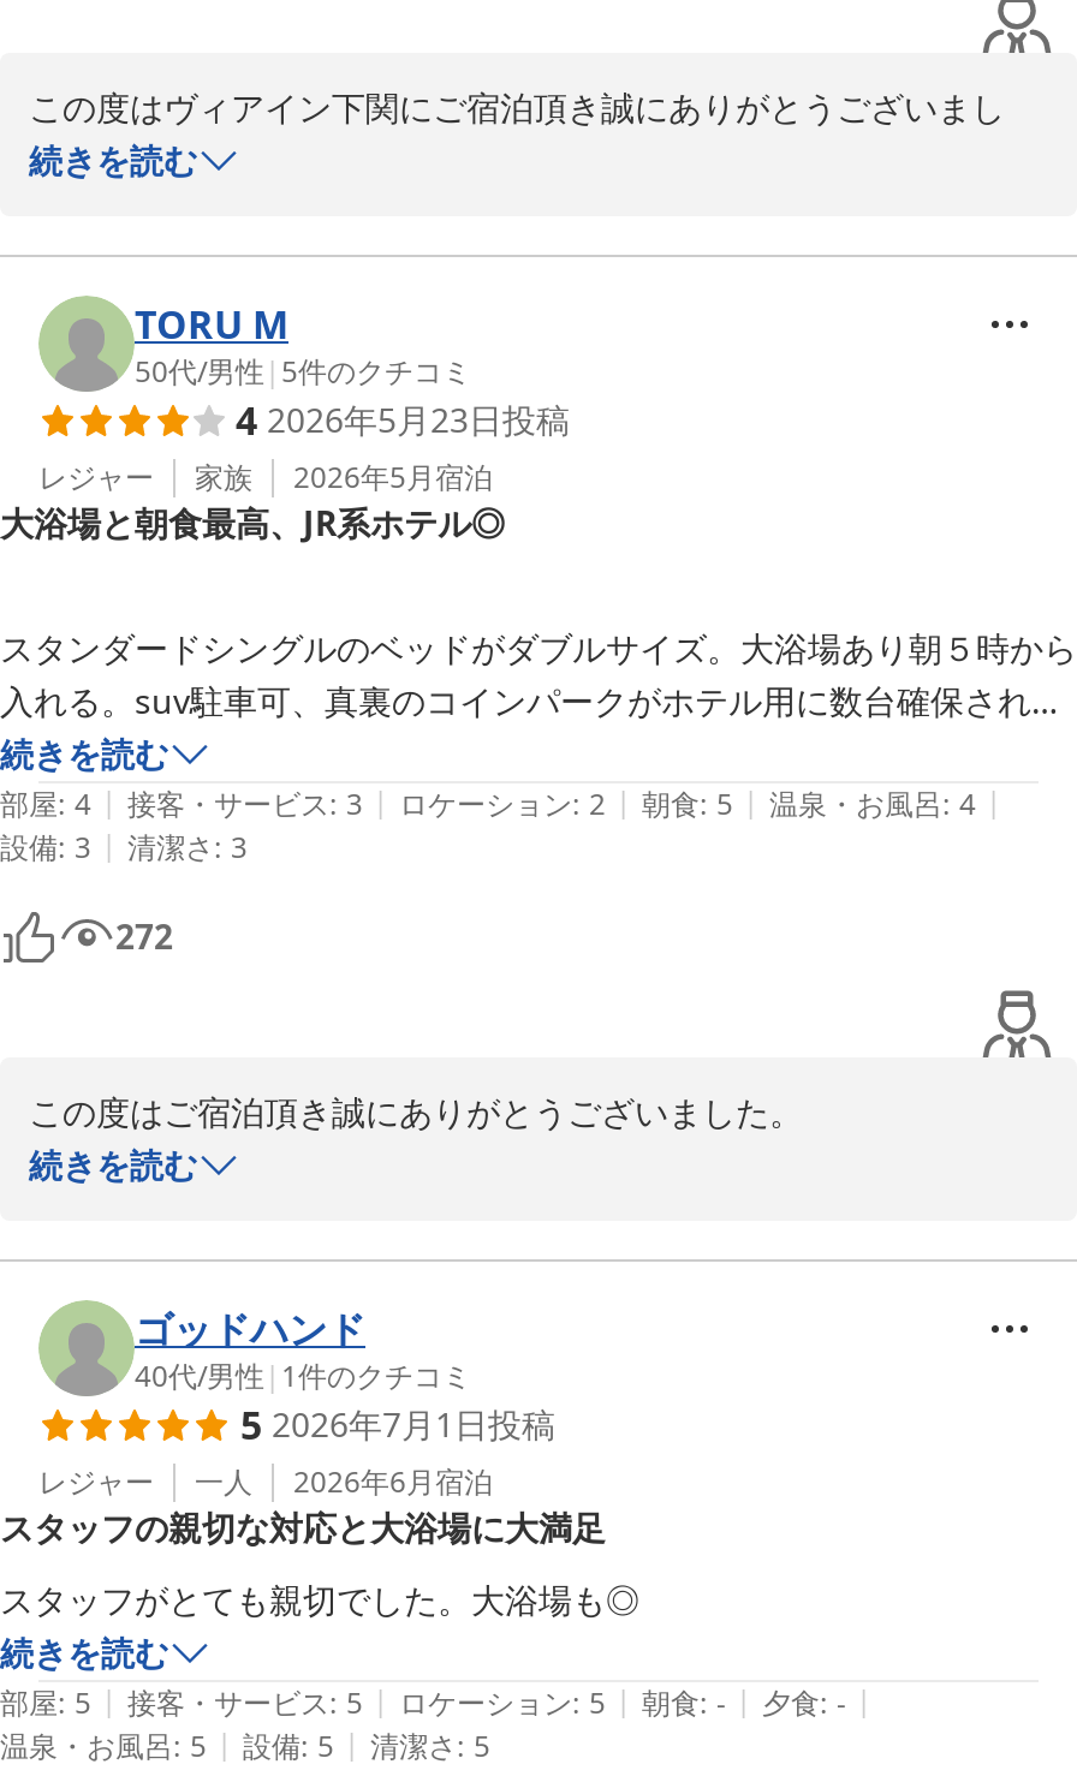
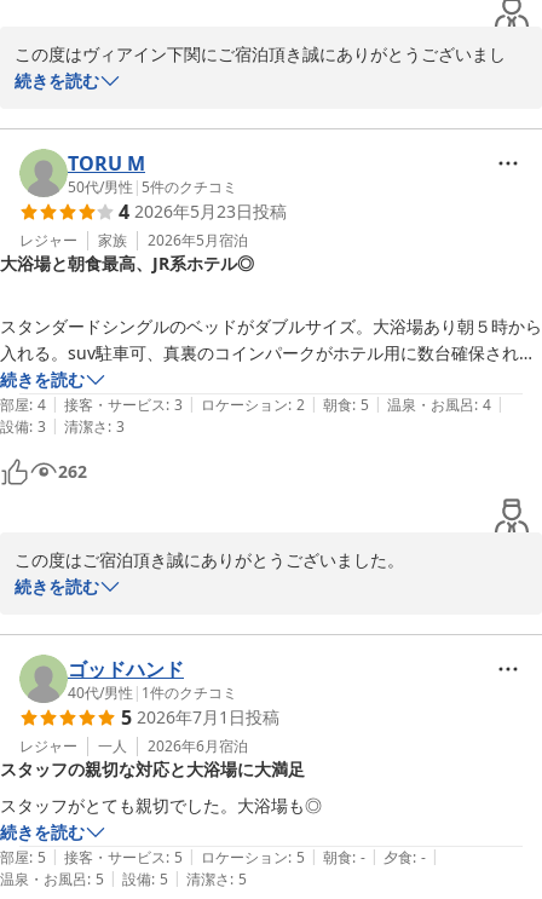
- 272
+ 262
